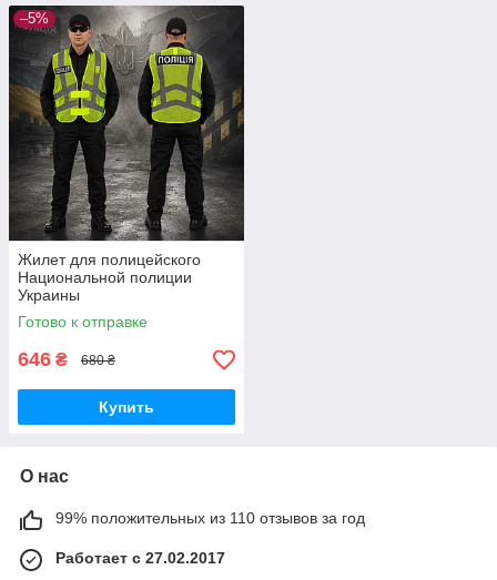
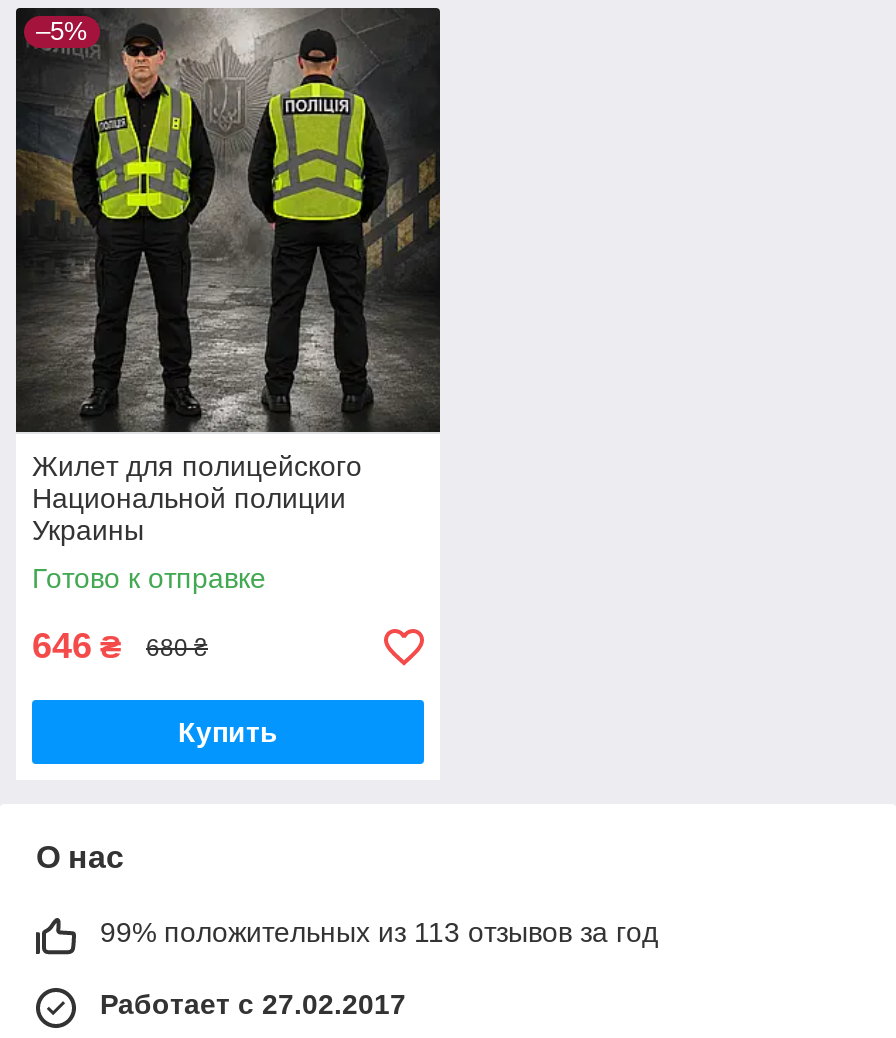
- 99% положительных из 110 отзывов за год
+ 99% положительных из 113 отзывов за год
